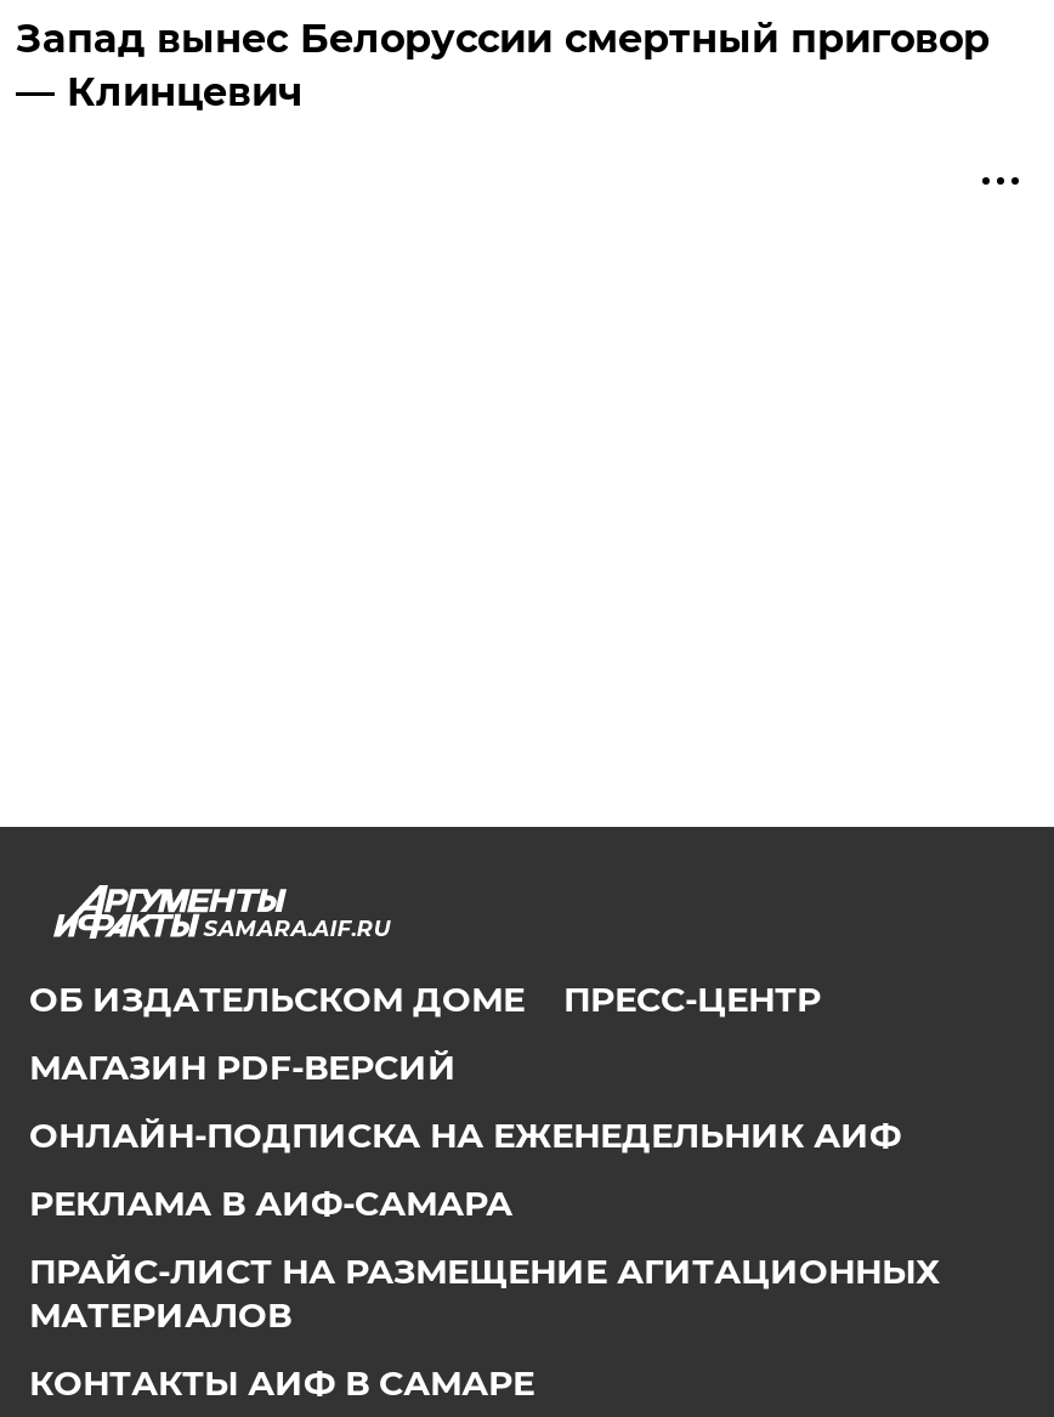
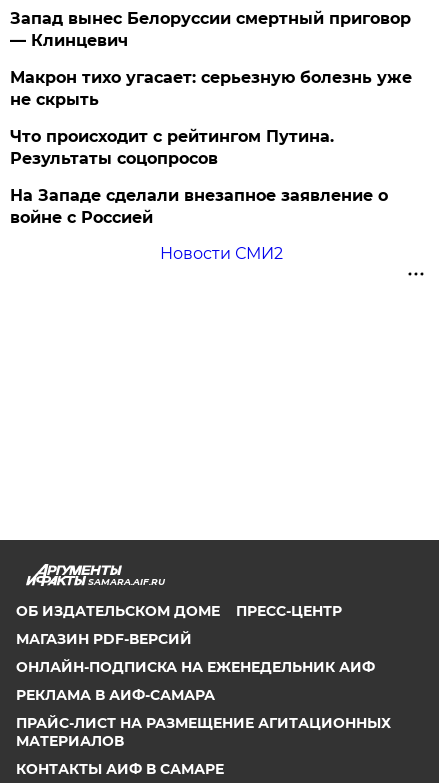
+ Макрон тихо угасает: серьезную болезнь уже
+ не скрыть
+ Что происходит с рейтингом Путина.
+ Результаты соцопросов
+ На Западе сделали внезапное заявление о
+ войне с Россией
+ Новости СМИ2
